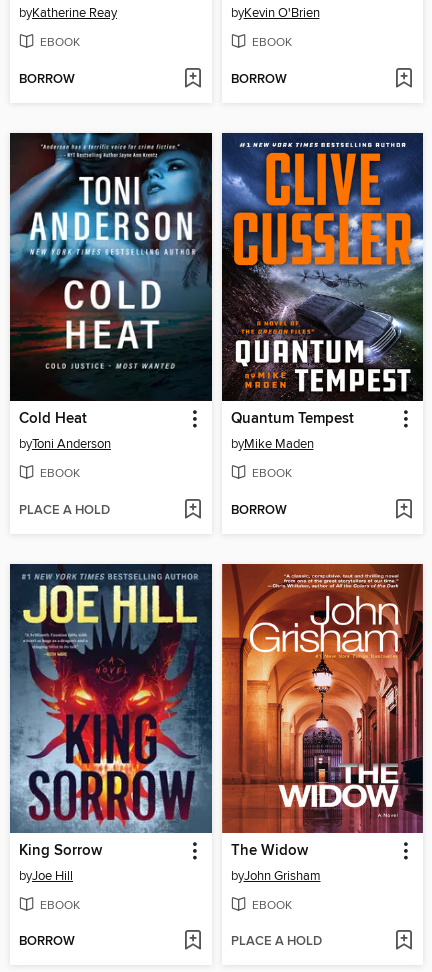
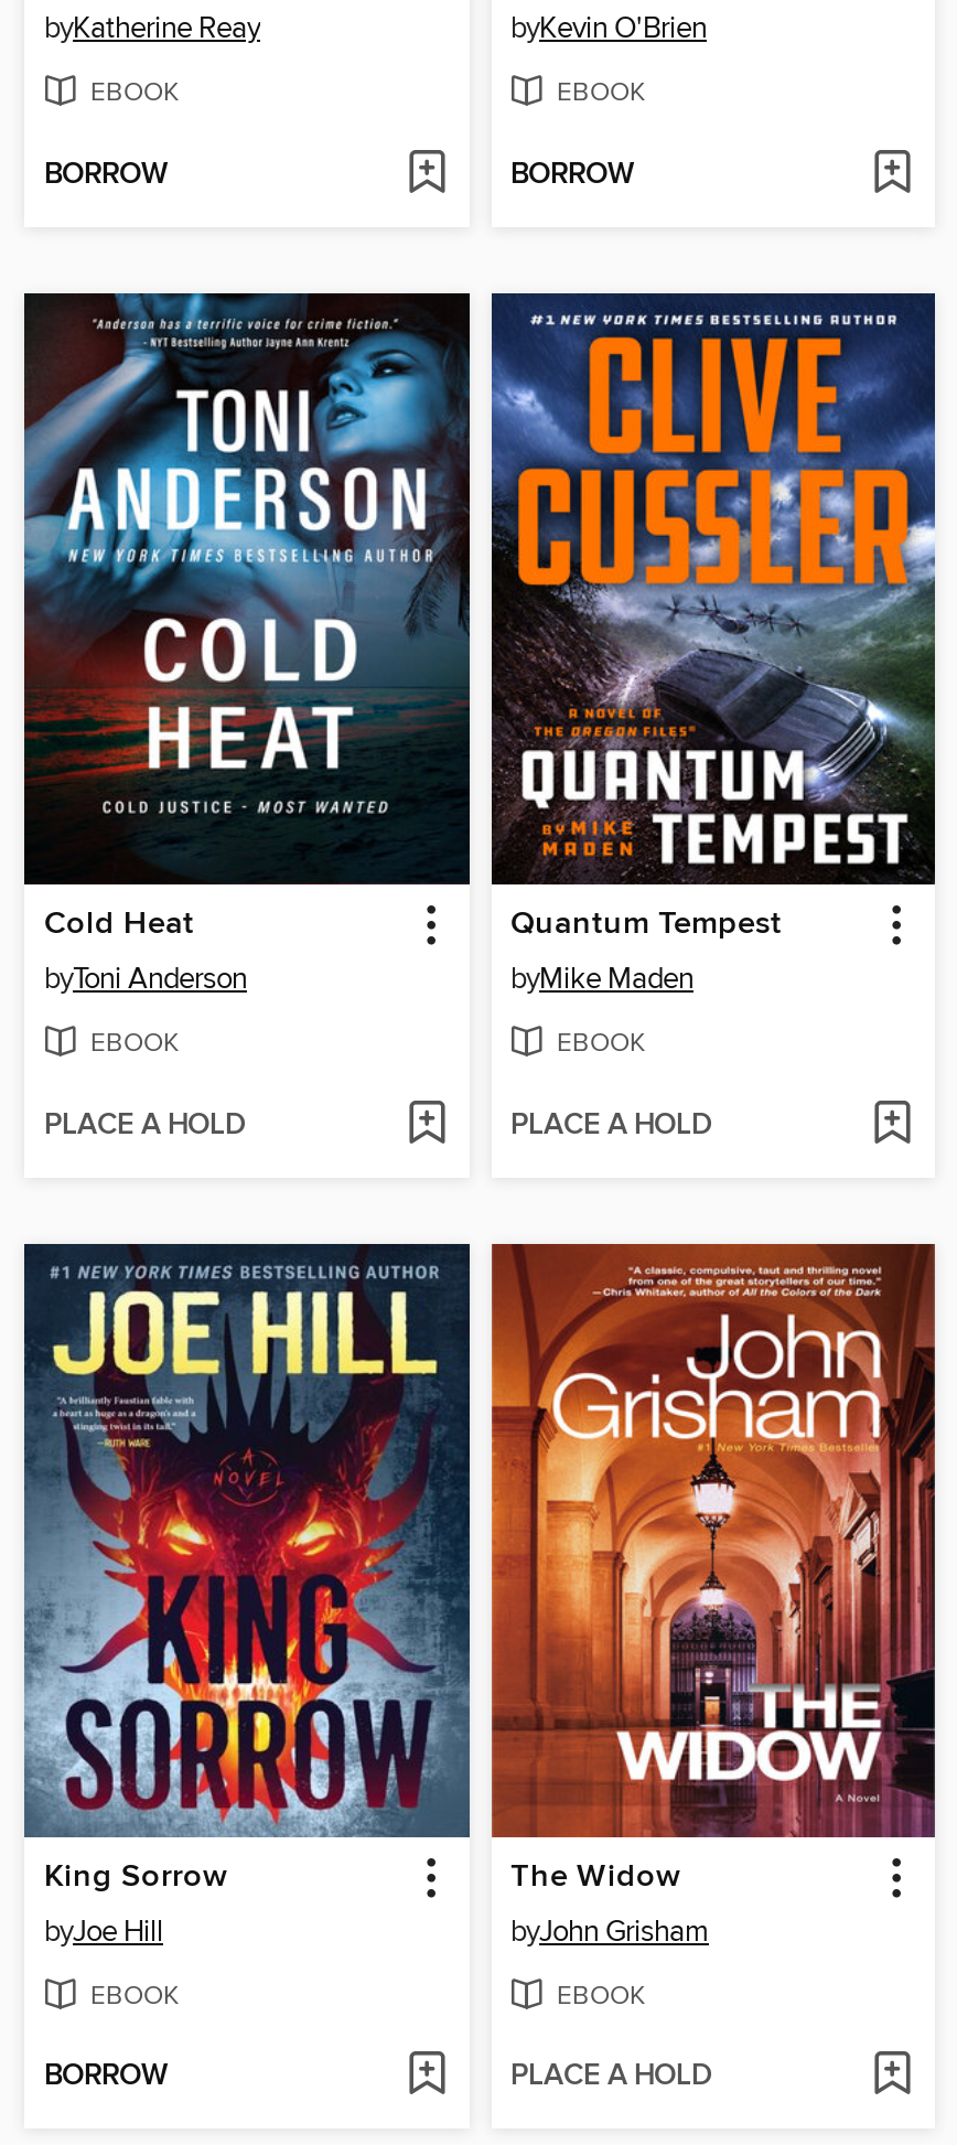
- BORROW
+ PLACE A HOLD
